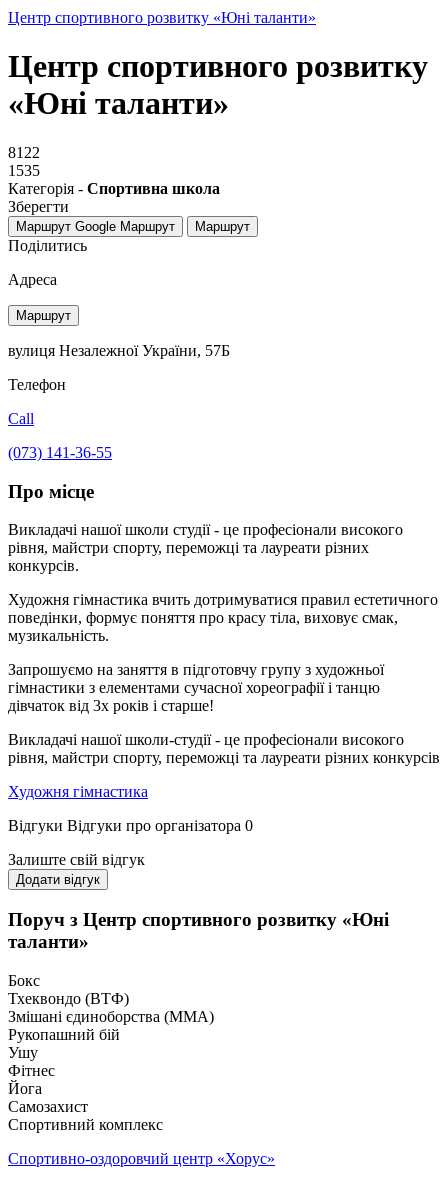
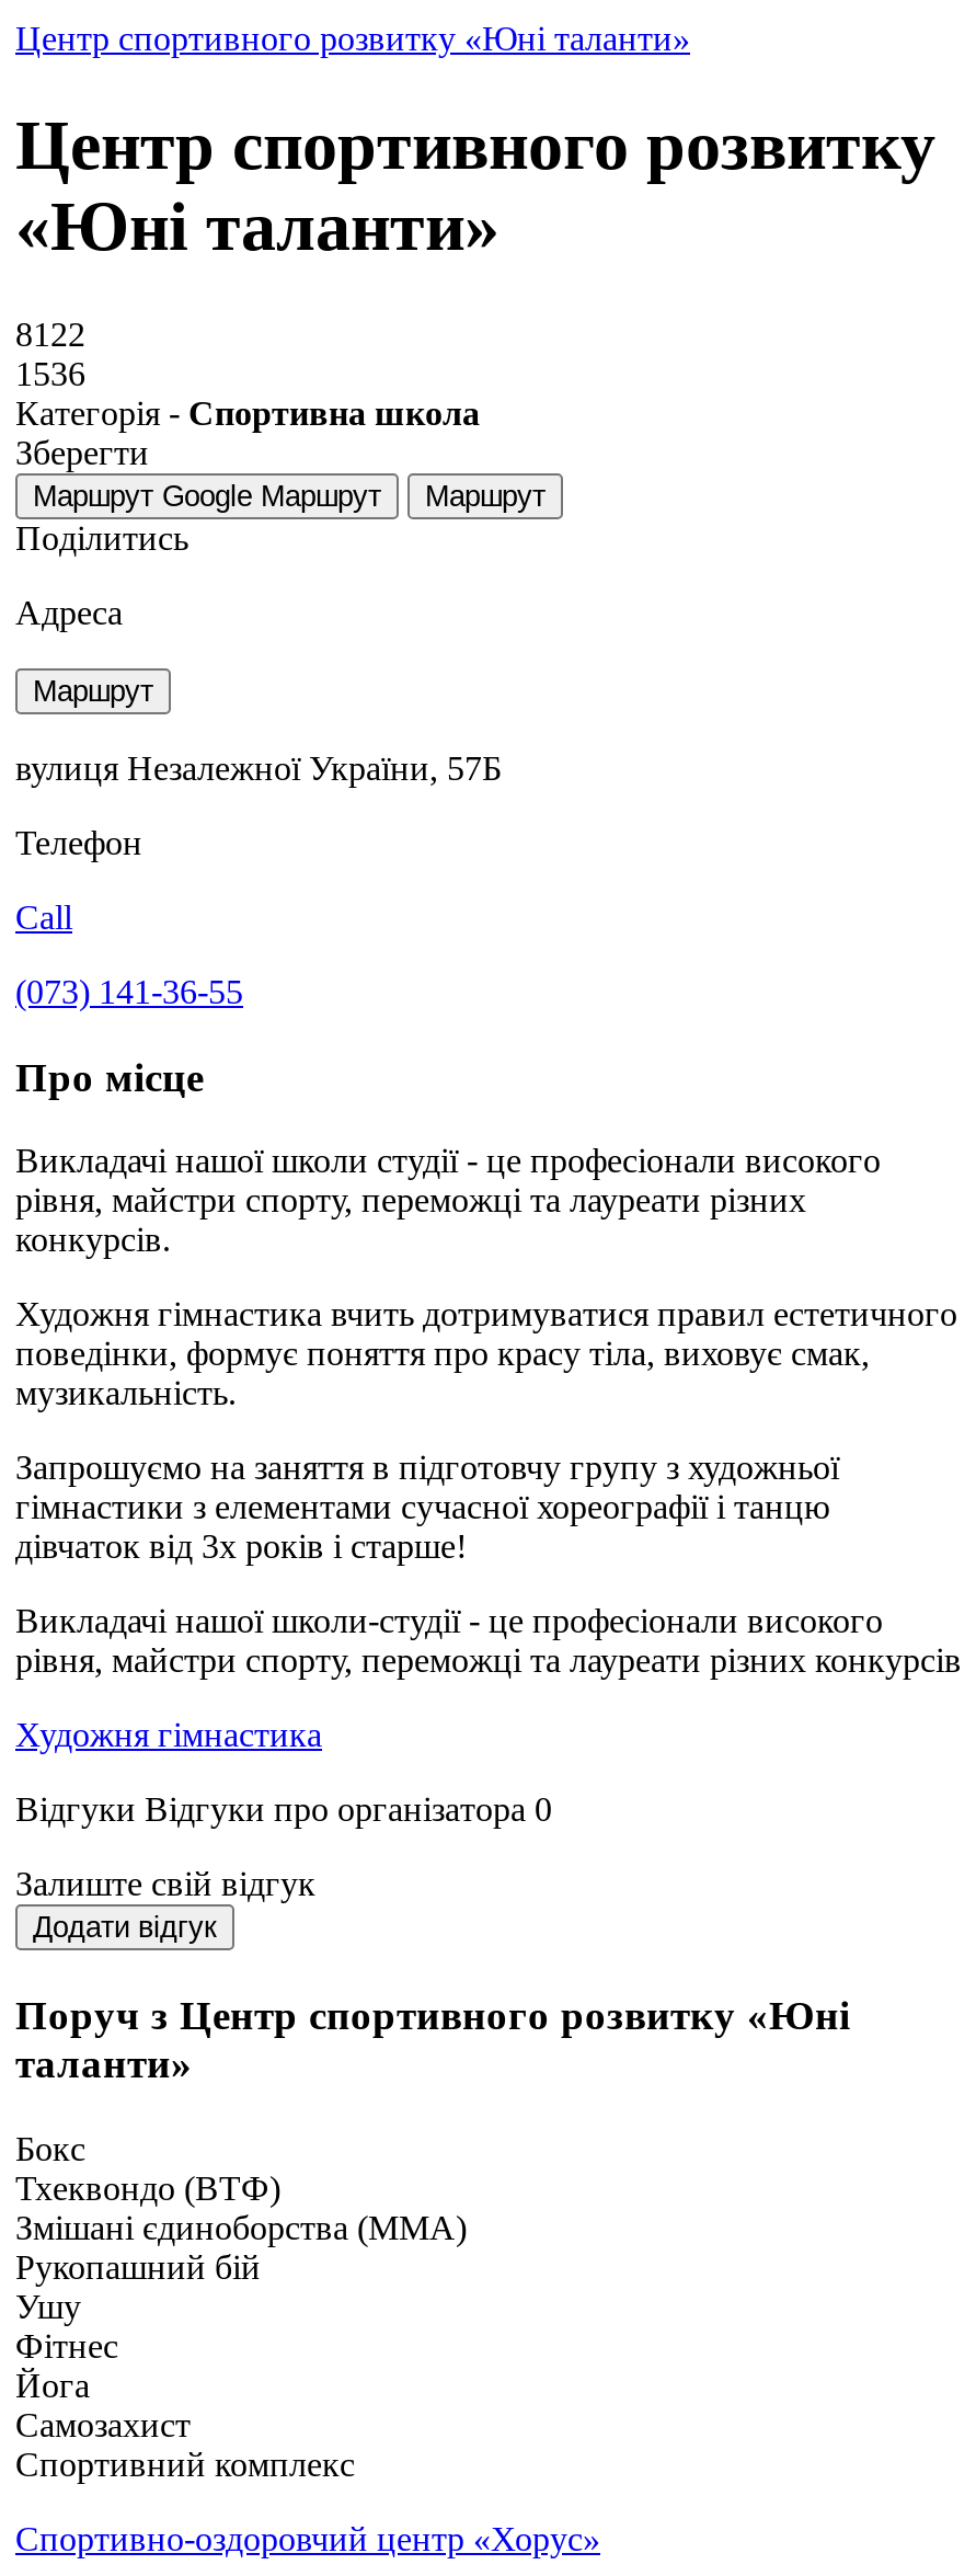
- 1535
+ 1536
